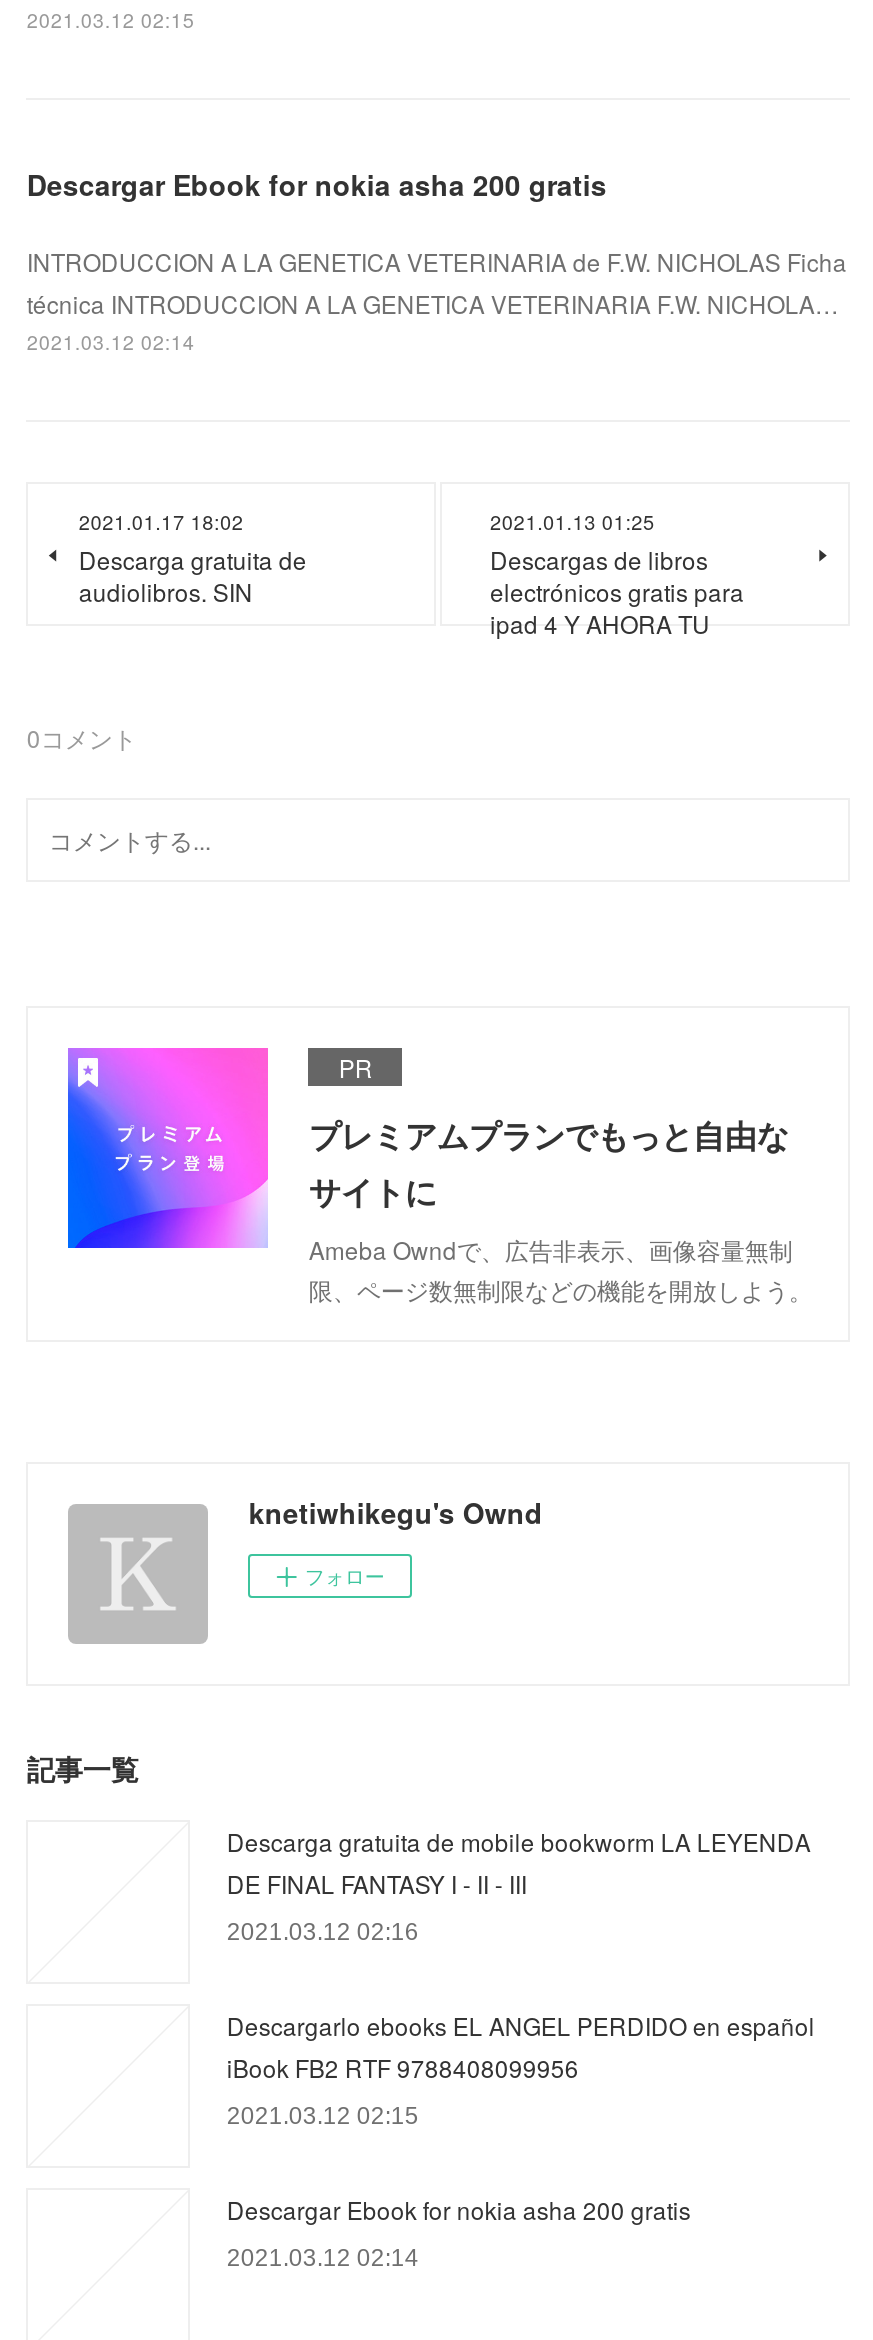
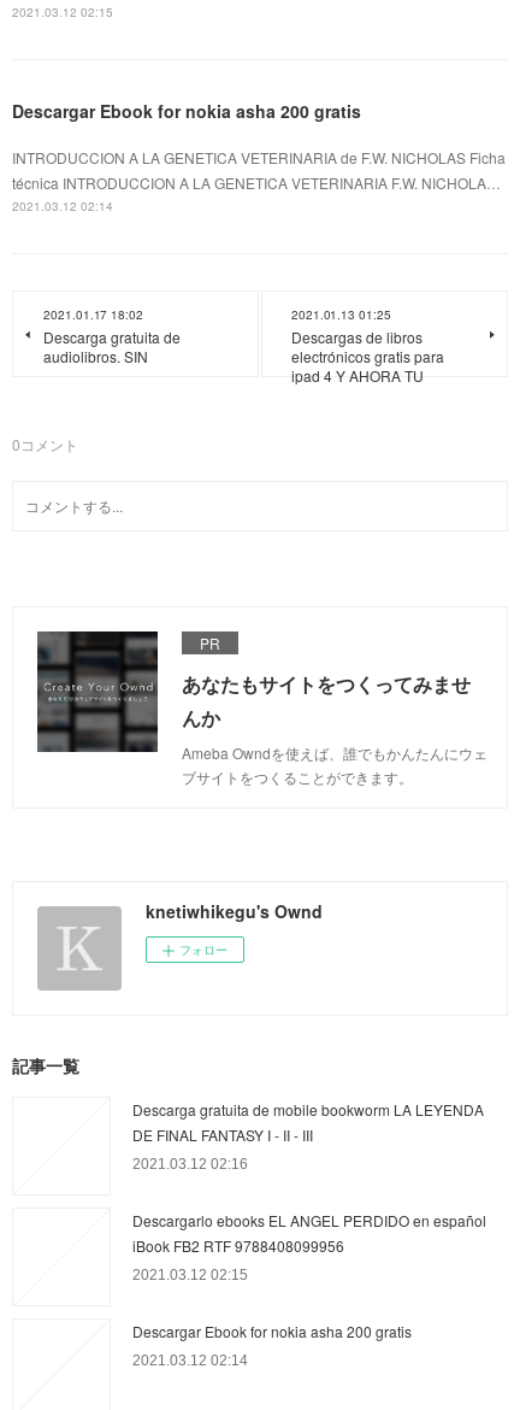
- [image]
- プレミアムプランでもっと自由な
- サイトに
- Ameba Owndで、広告非表示、画像容量無制
- 限、ページ数無制限などの機能を開放しよう。
+ [image]
+ あなたもサイトをつくってみませ
+ んか
+ Ameba Owndを使えば、誰でもかんたんにウェ
+ ブサイトをつくることができます。
